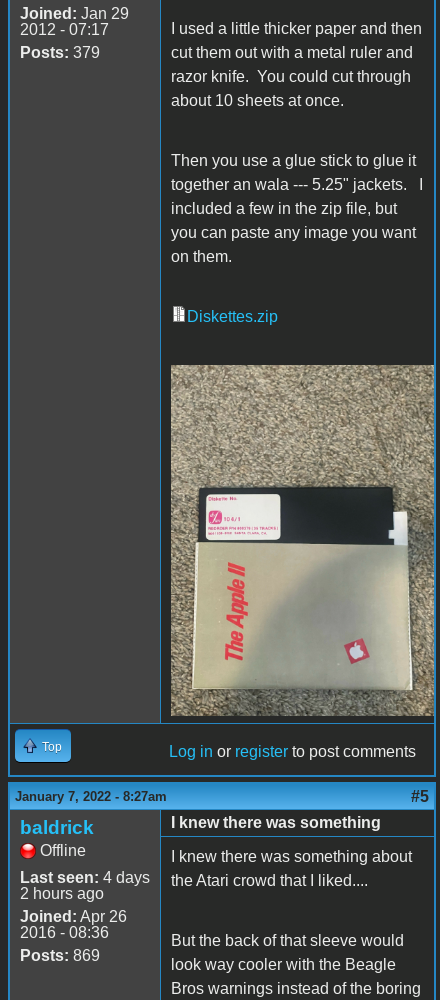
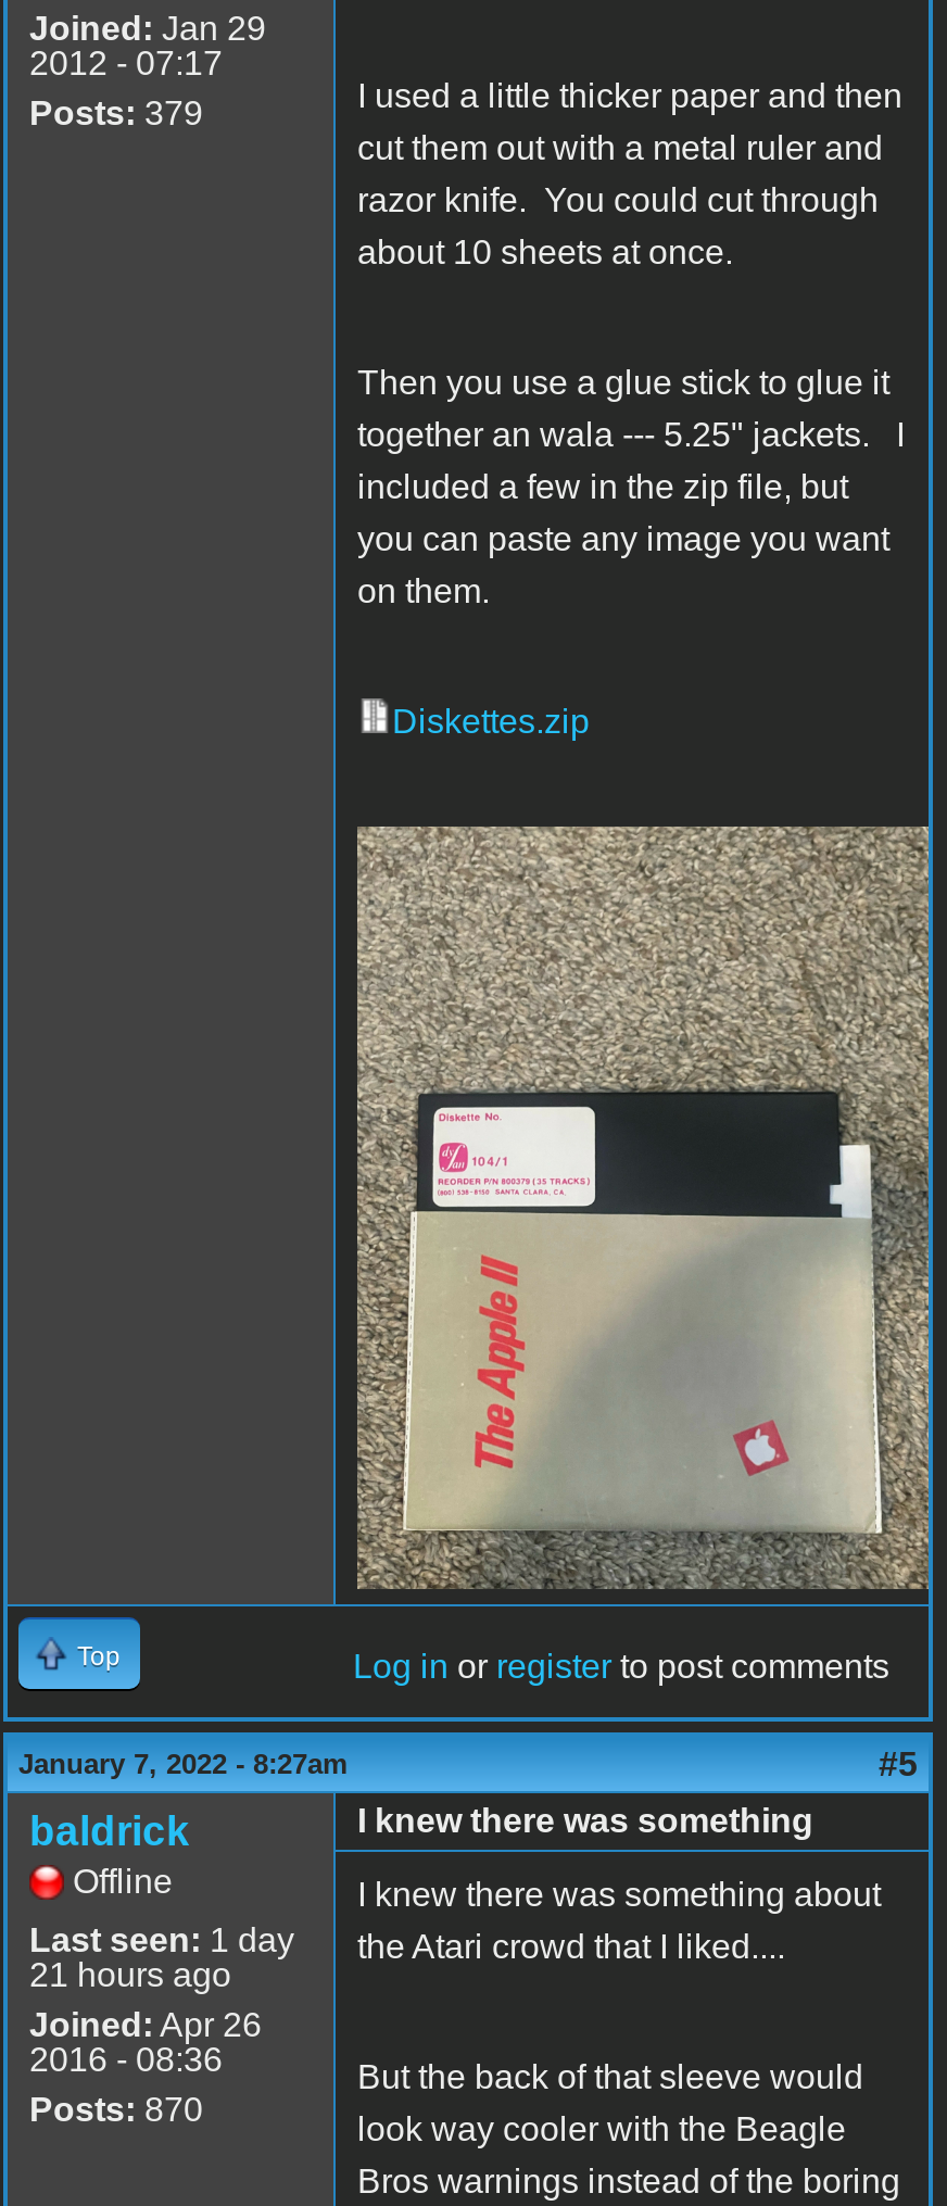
- Last seen: 4 days
+ Last seen: 1 day

- 2 hours ago
+ 21 hours ago

- Posts: 869
+ Posts: 870
